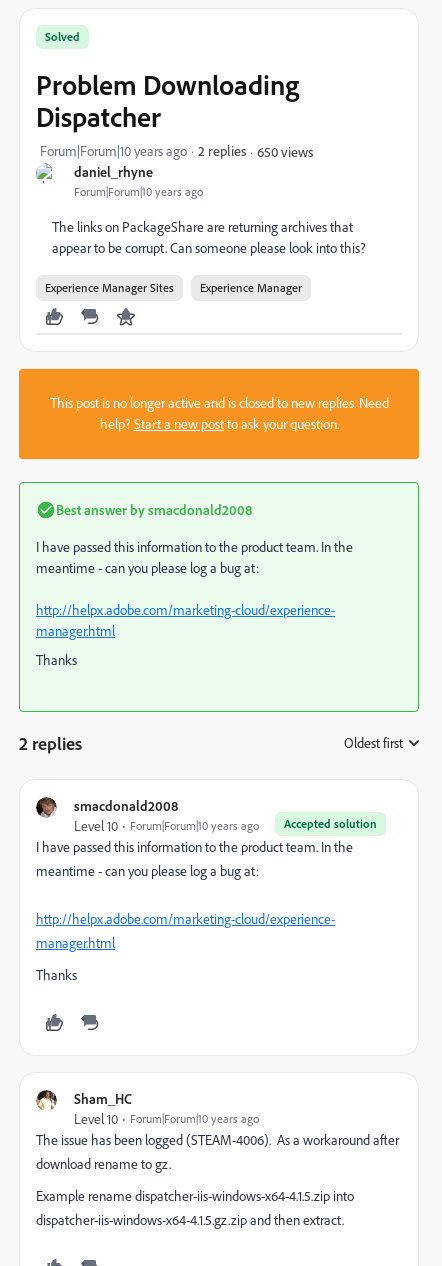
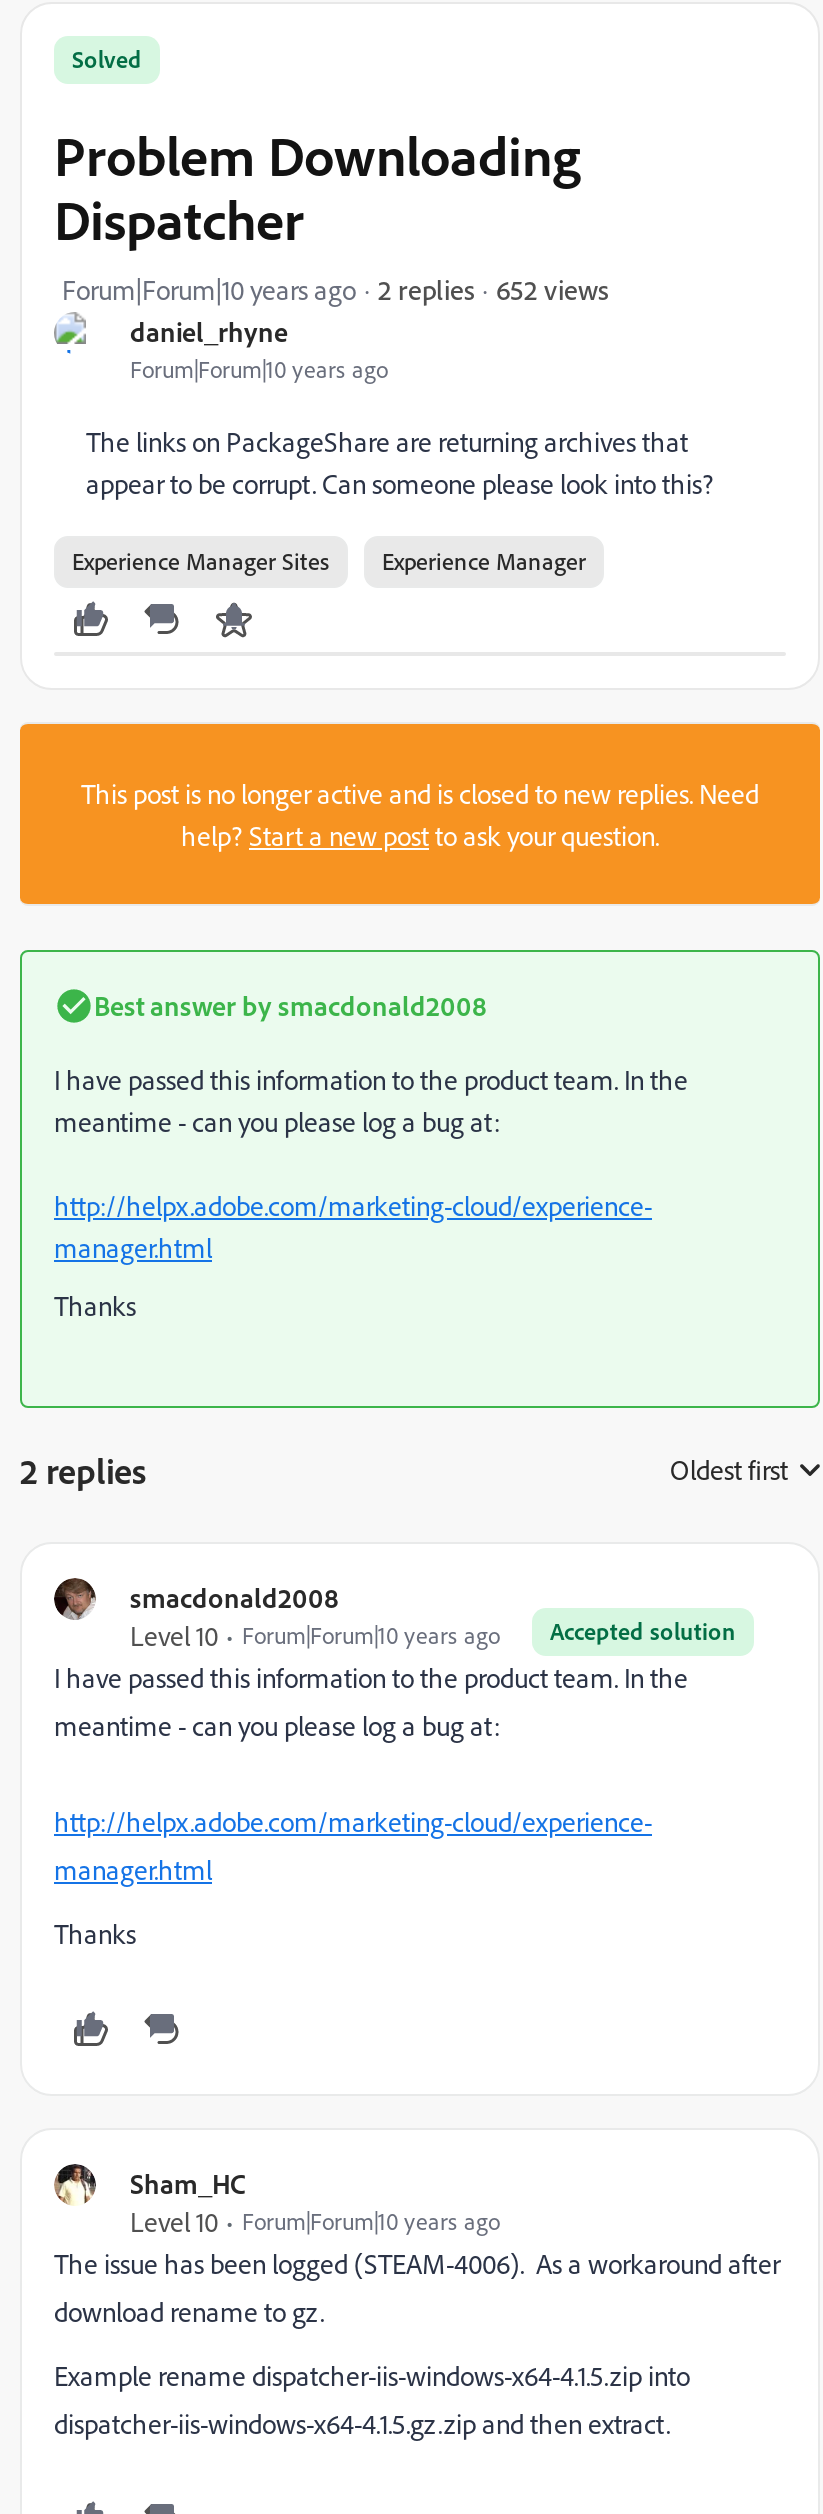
- 650 views
+ 652 views
